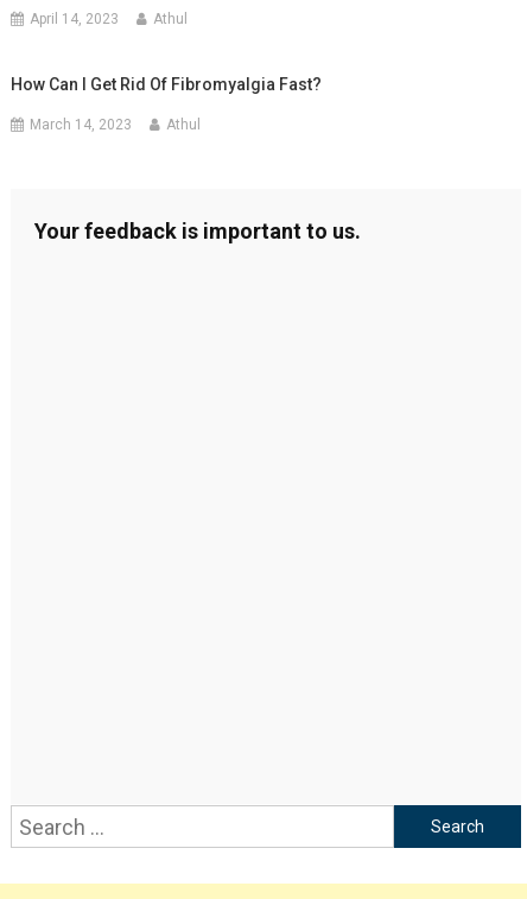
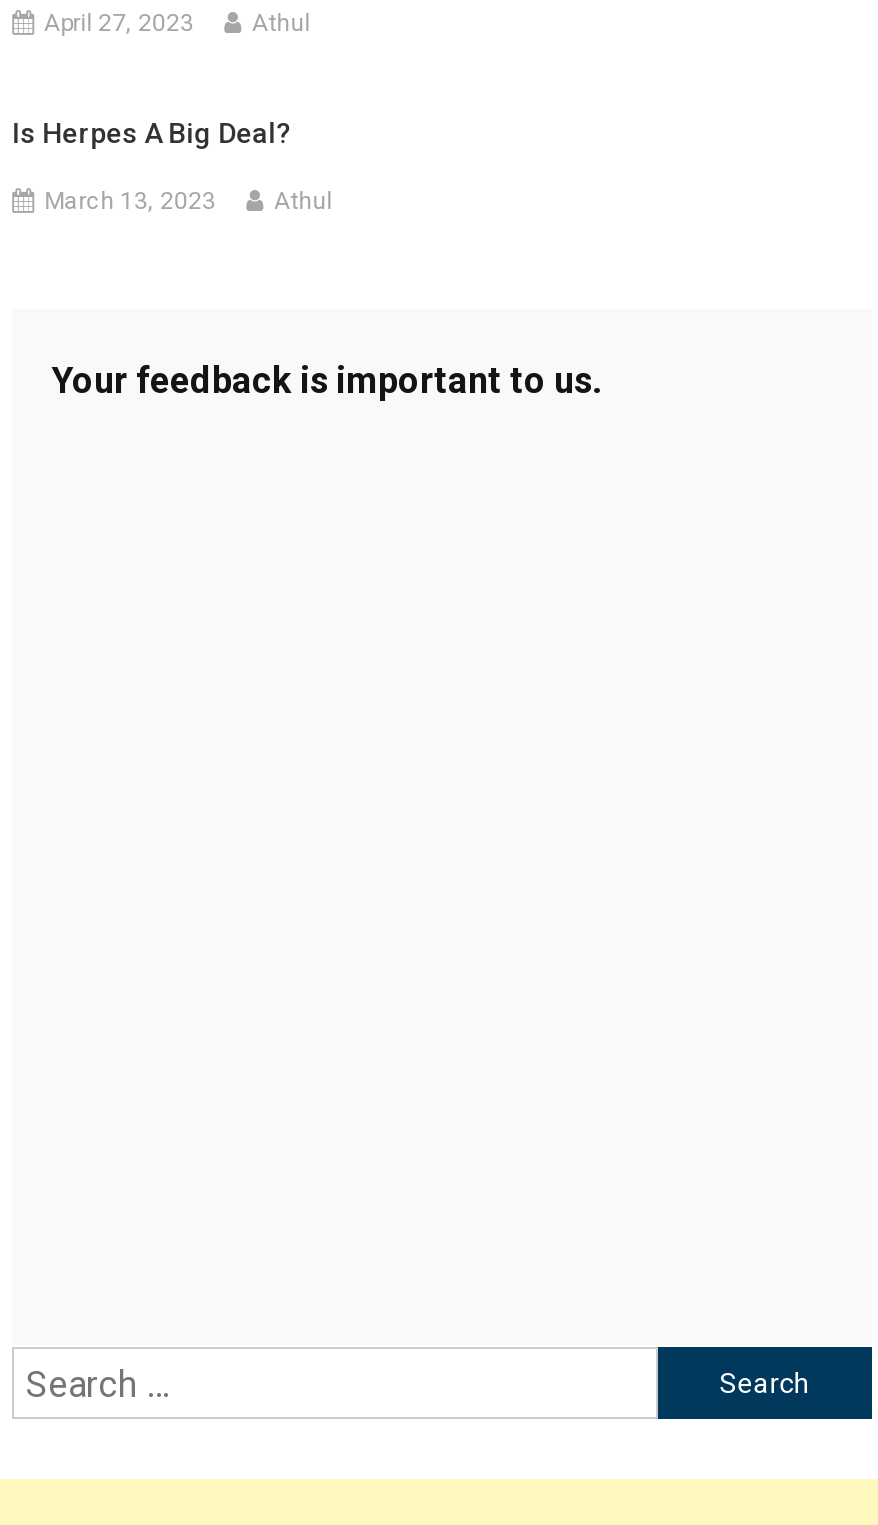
- April 14, 2023
+ April 27, 2023

- How Can I Get Rid Of Fibromyalgia Fast?
+ Is Herpes A Big Deal?

- March 14, 2023
+ March 13, 2023
